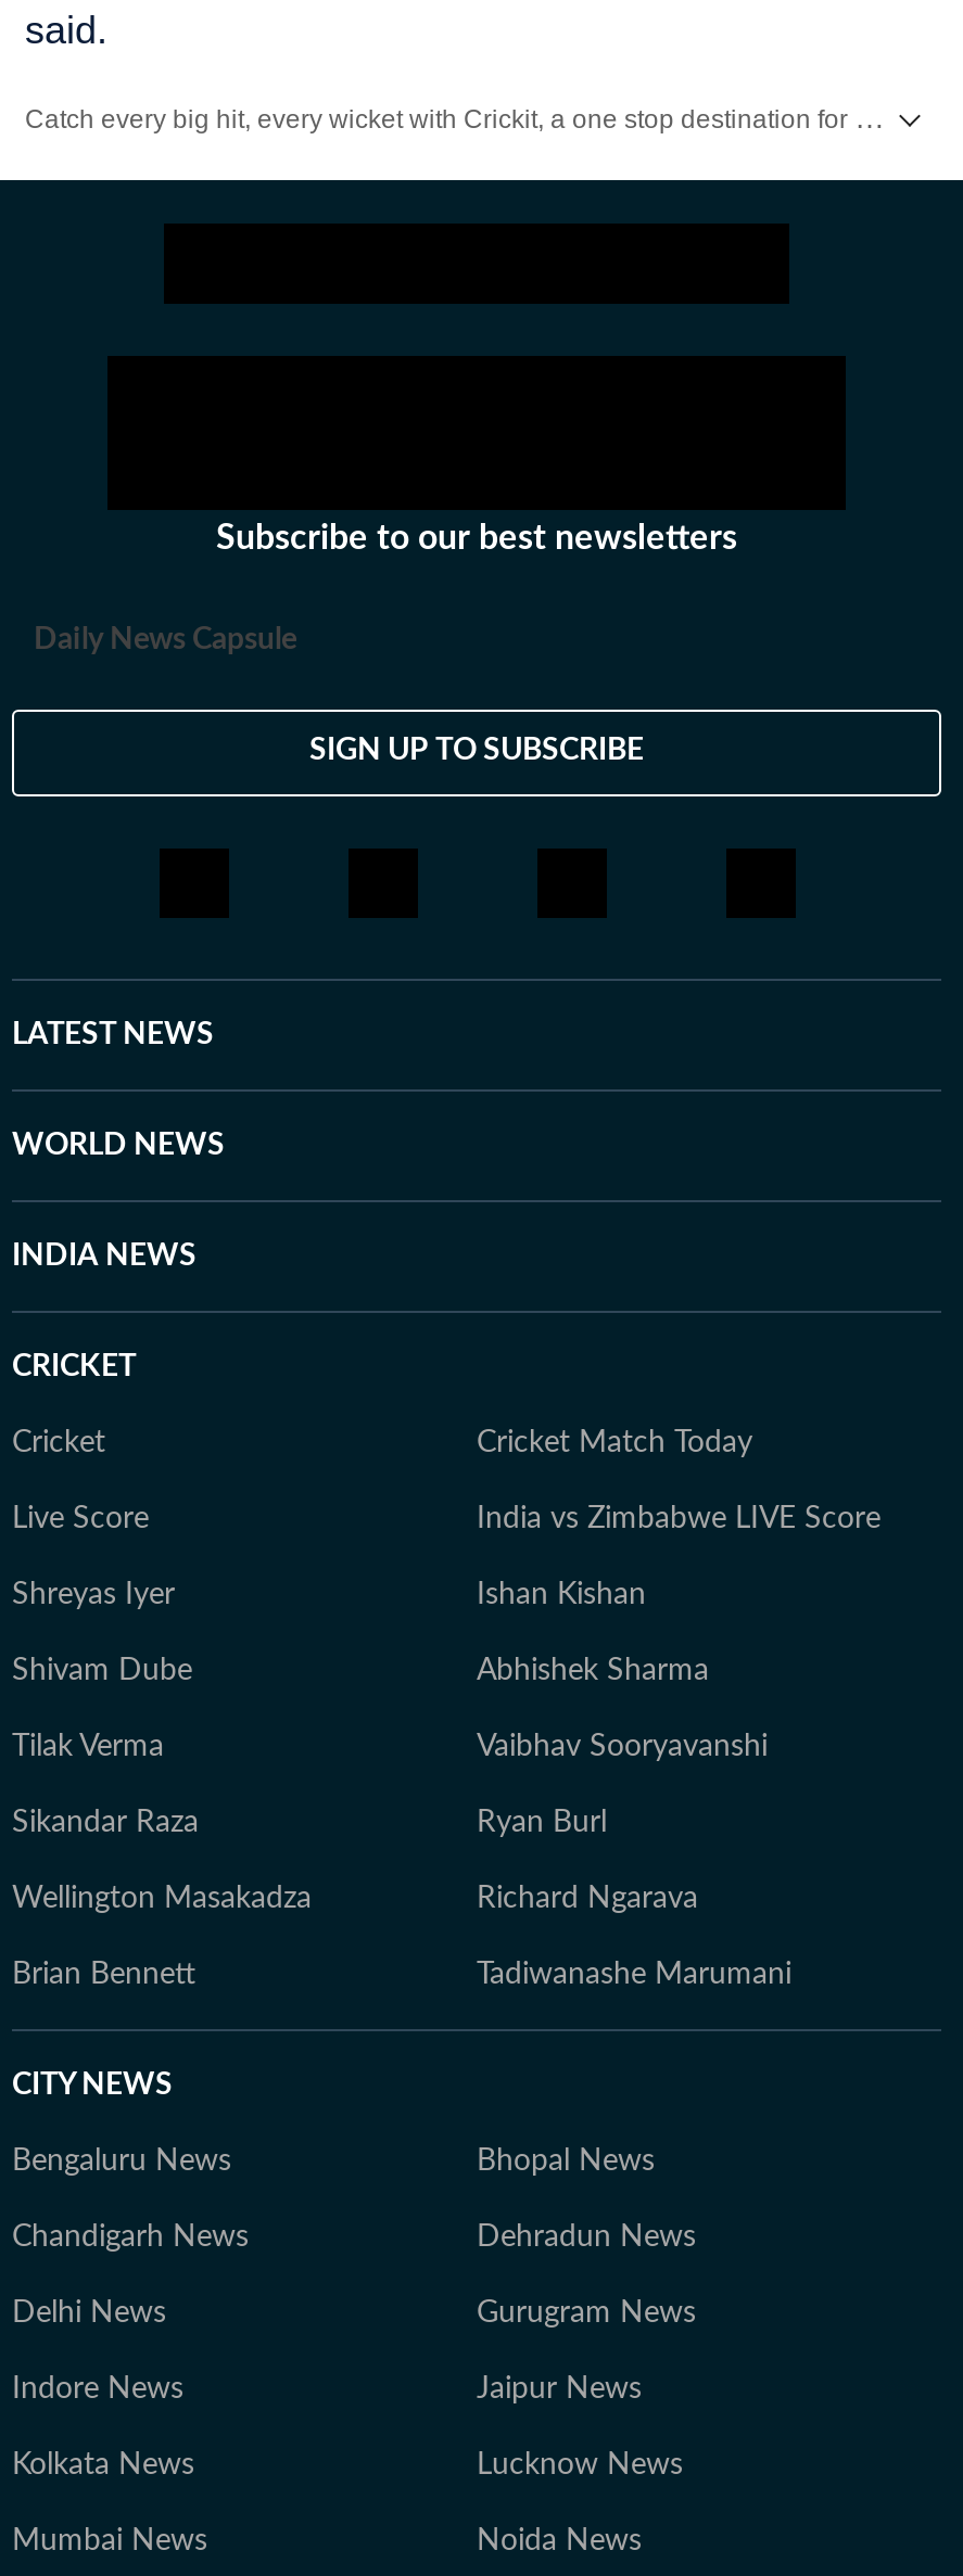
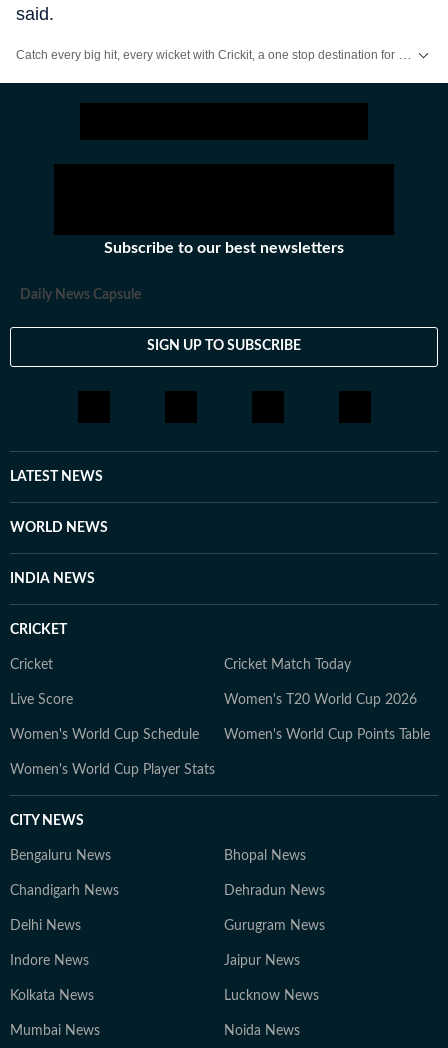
- India vs Zimbabwe LIVE Score
- Shreyas Iyer
- Ishan Kishan
- Shivam Dube
- Abhishek Sharma
- Tilak Verma
- Vaibhav Sooryavanshi
- Sikandar Raza
- Ryan Burl
- Wellington Masakadza
- Richard Ngarava
- Brian Bennett
- Tadiwanashe Marumani
+ Women's T20 World Cup 2026
+ Women's World Cup Schedule
+ Women's World Cup Points Table
+ Women's World Cup Player Stats
